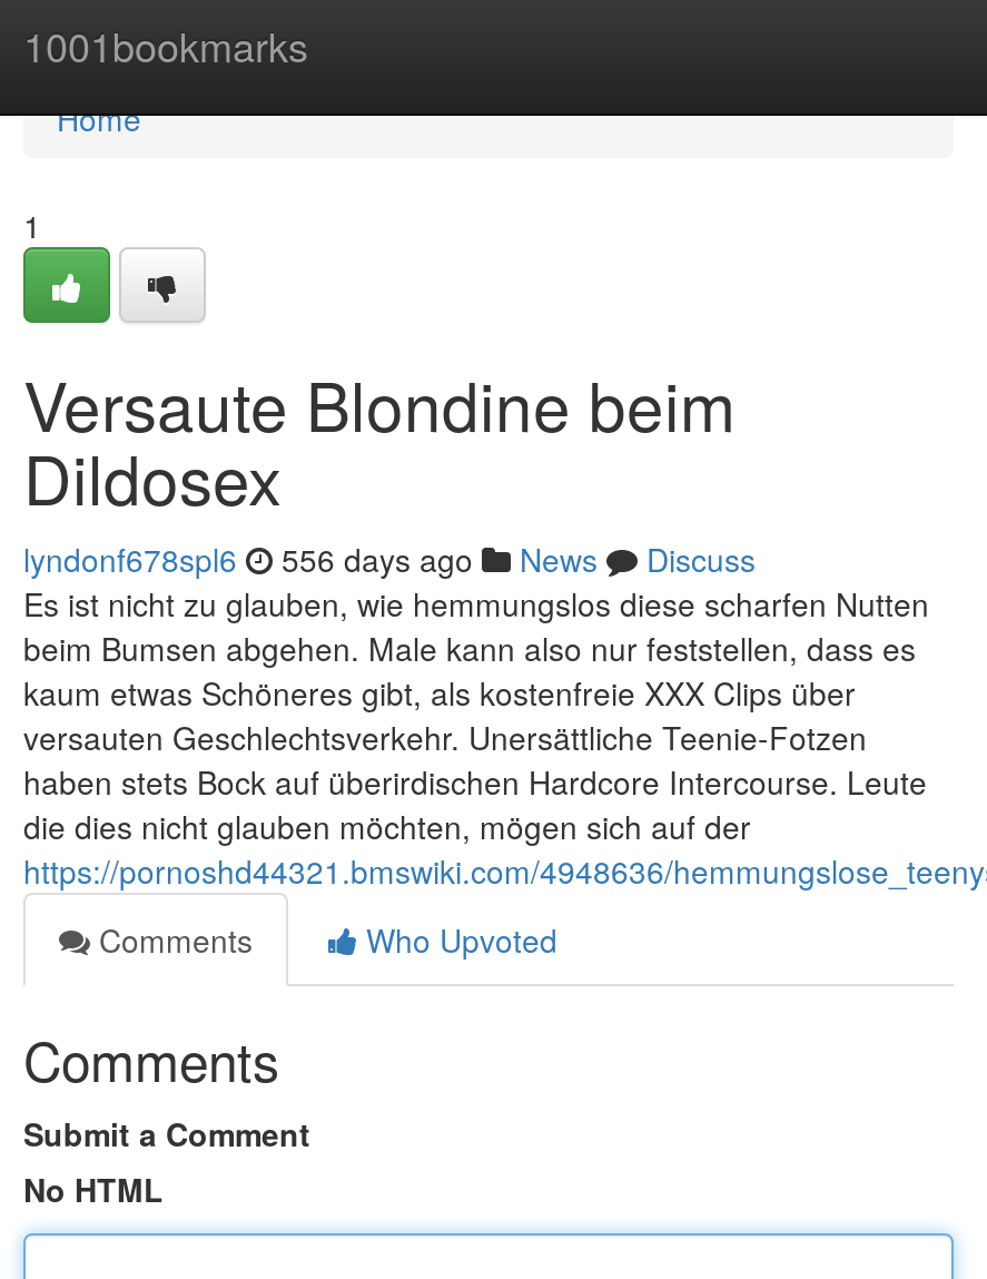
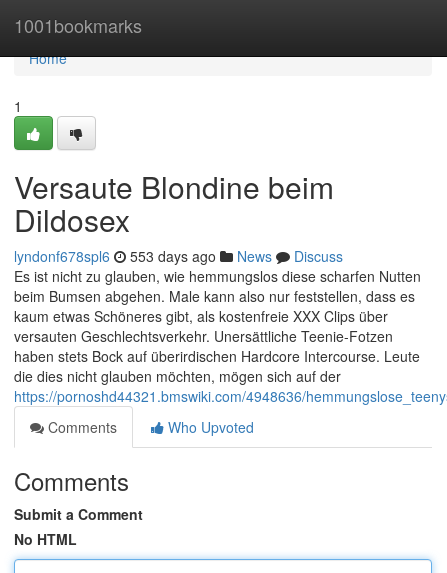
- lyndonf678spl6 556 days ago News Discuss
+ lyndonf678spl6 553 days ago News Discuss
